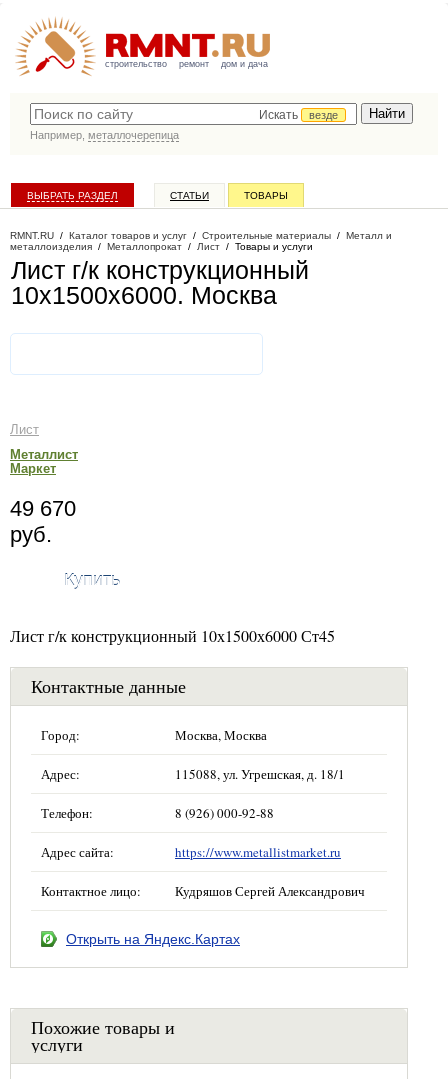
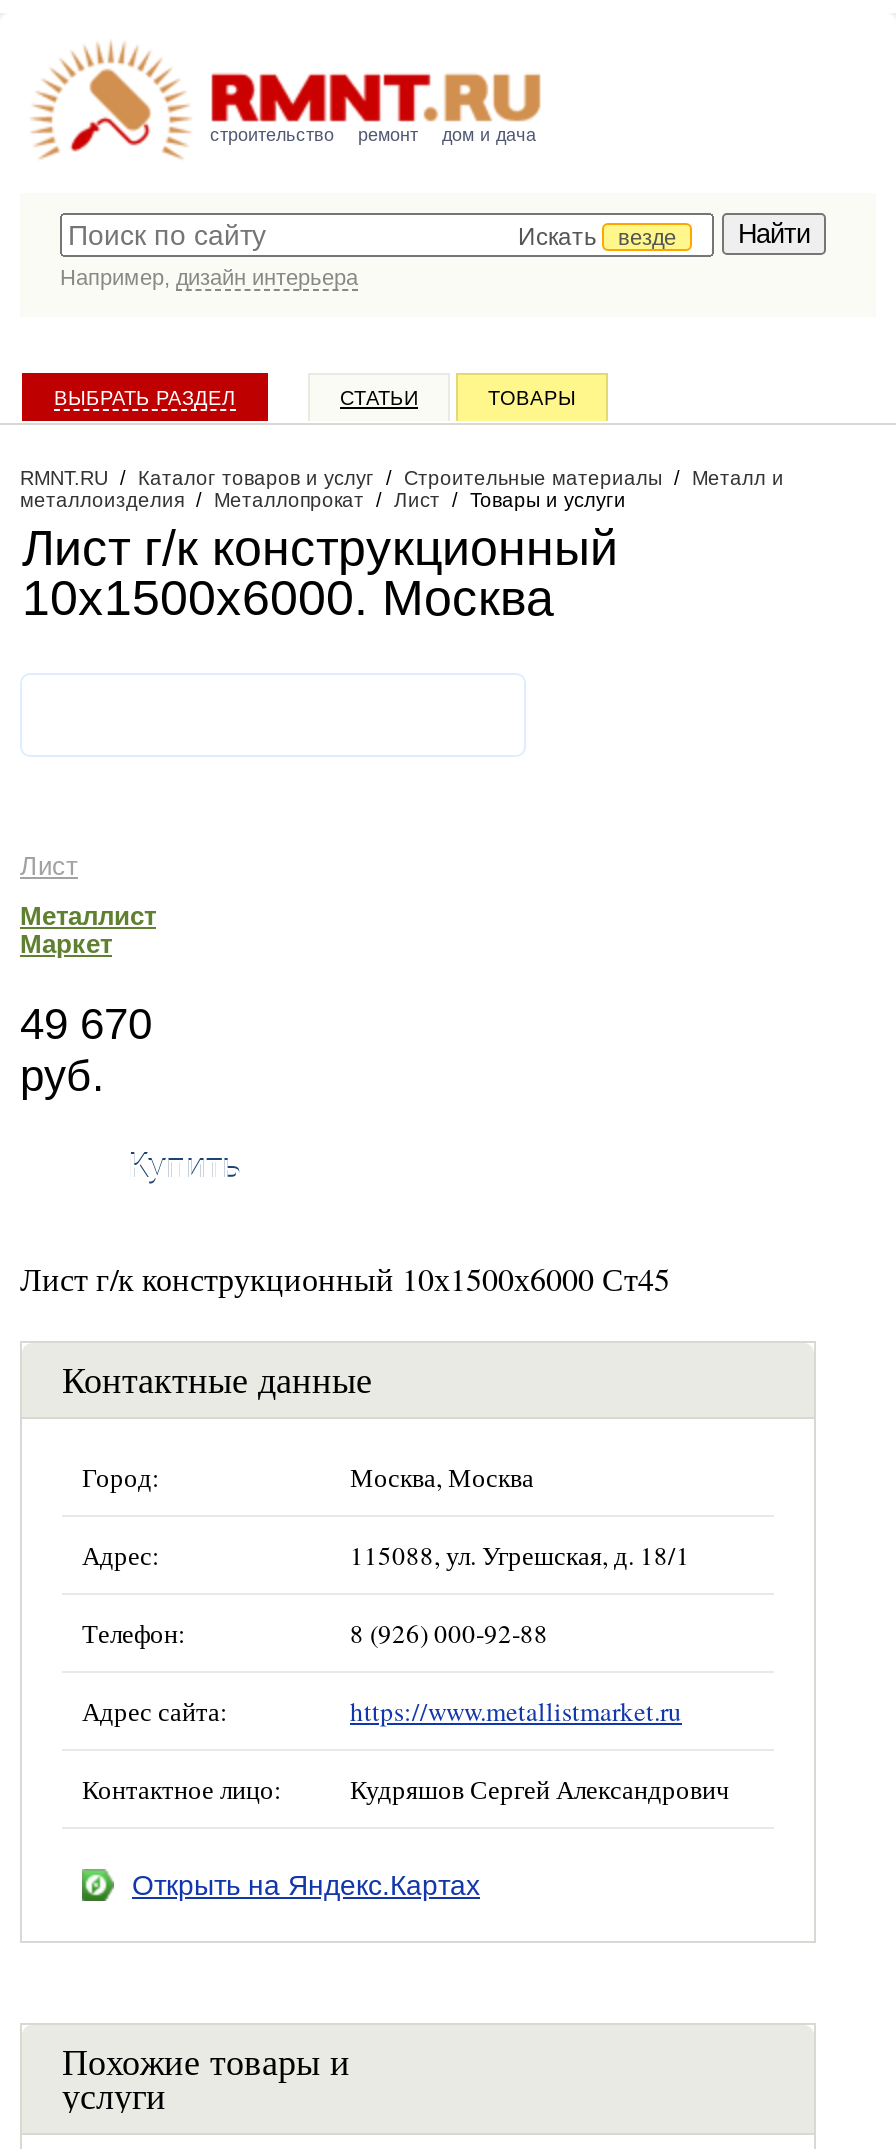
- Например, металлочерепица
+ Например, дизайн интерьера
